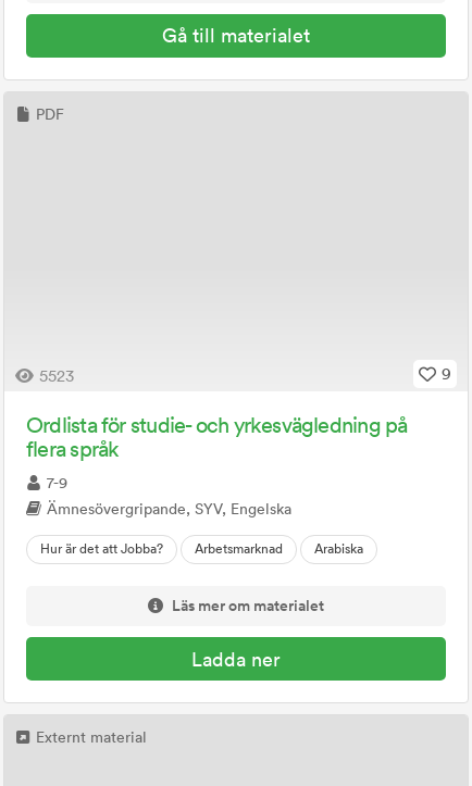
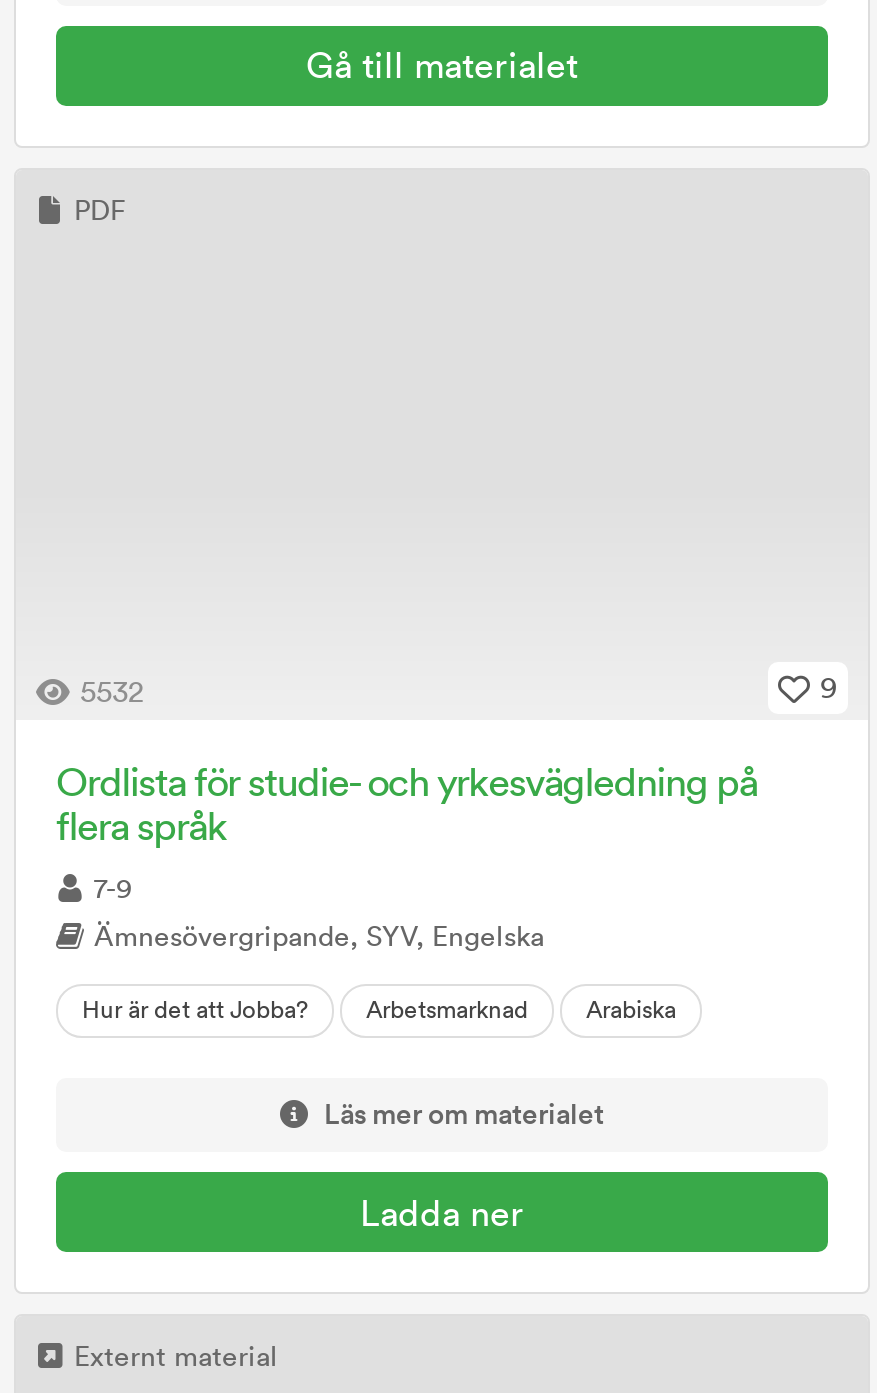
- 5523
+ 5532
